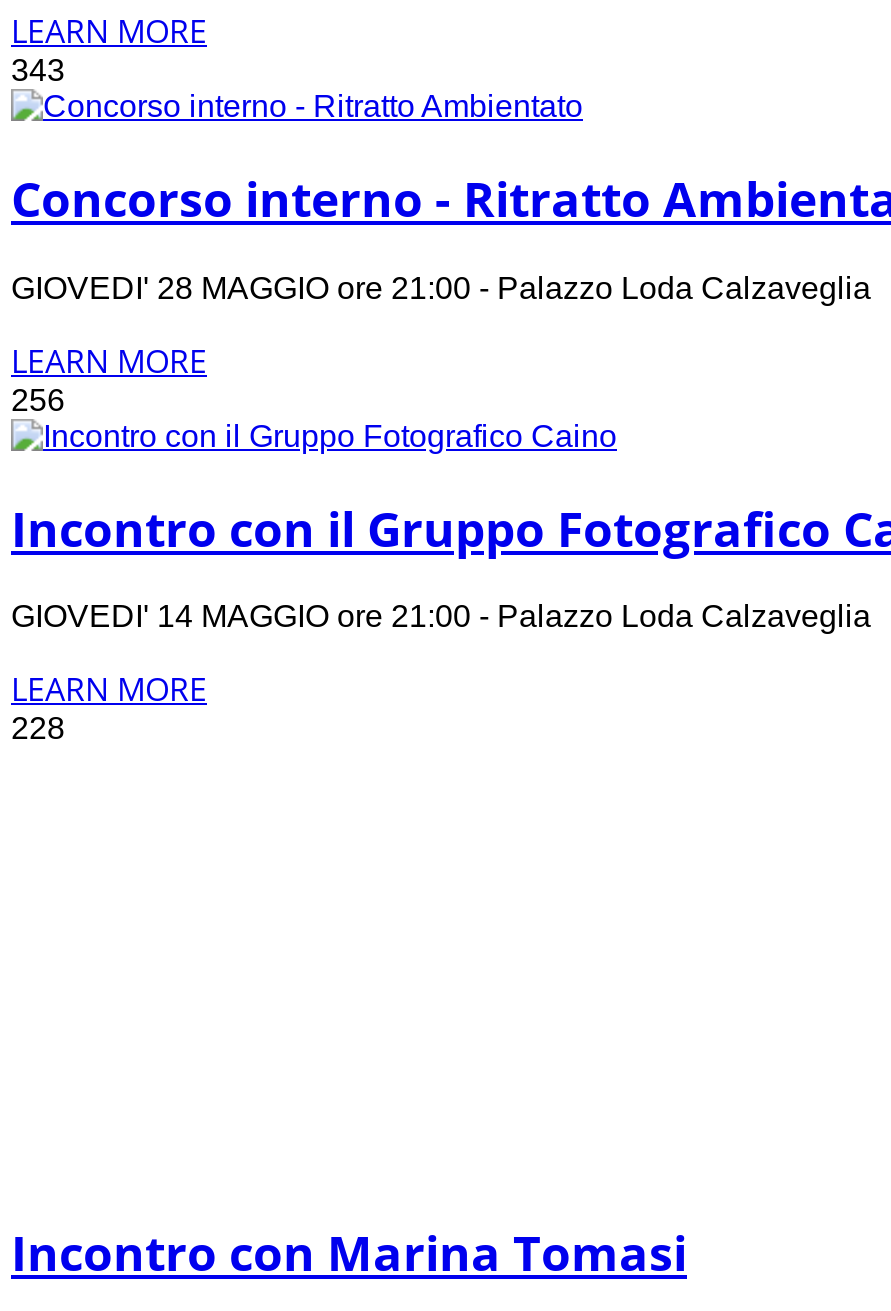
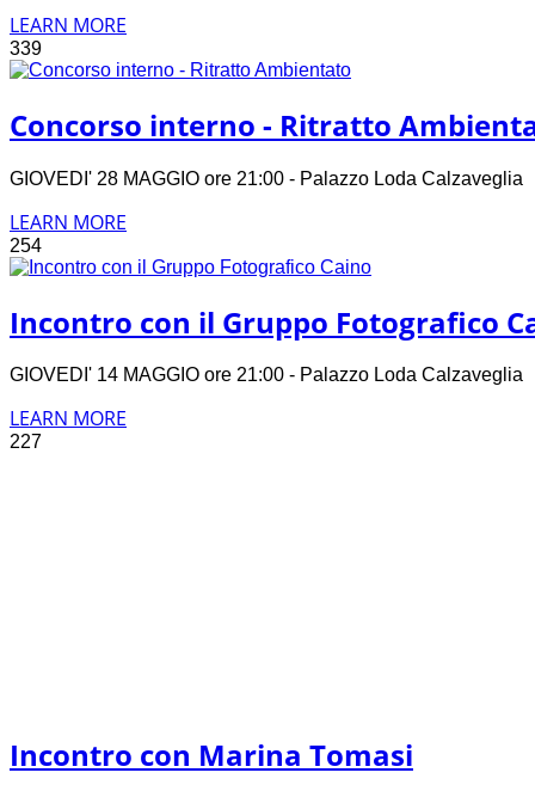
- 343
+ 339

- 256
+ 254

- 228
+ 227
